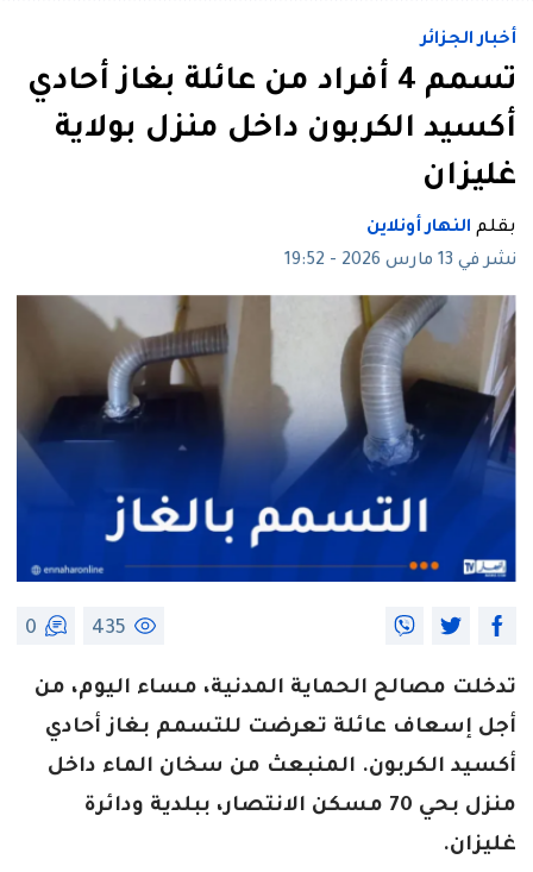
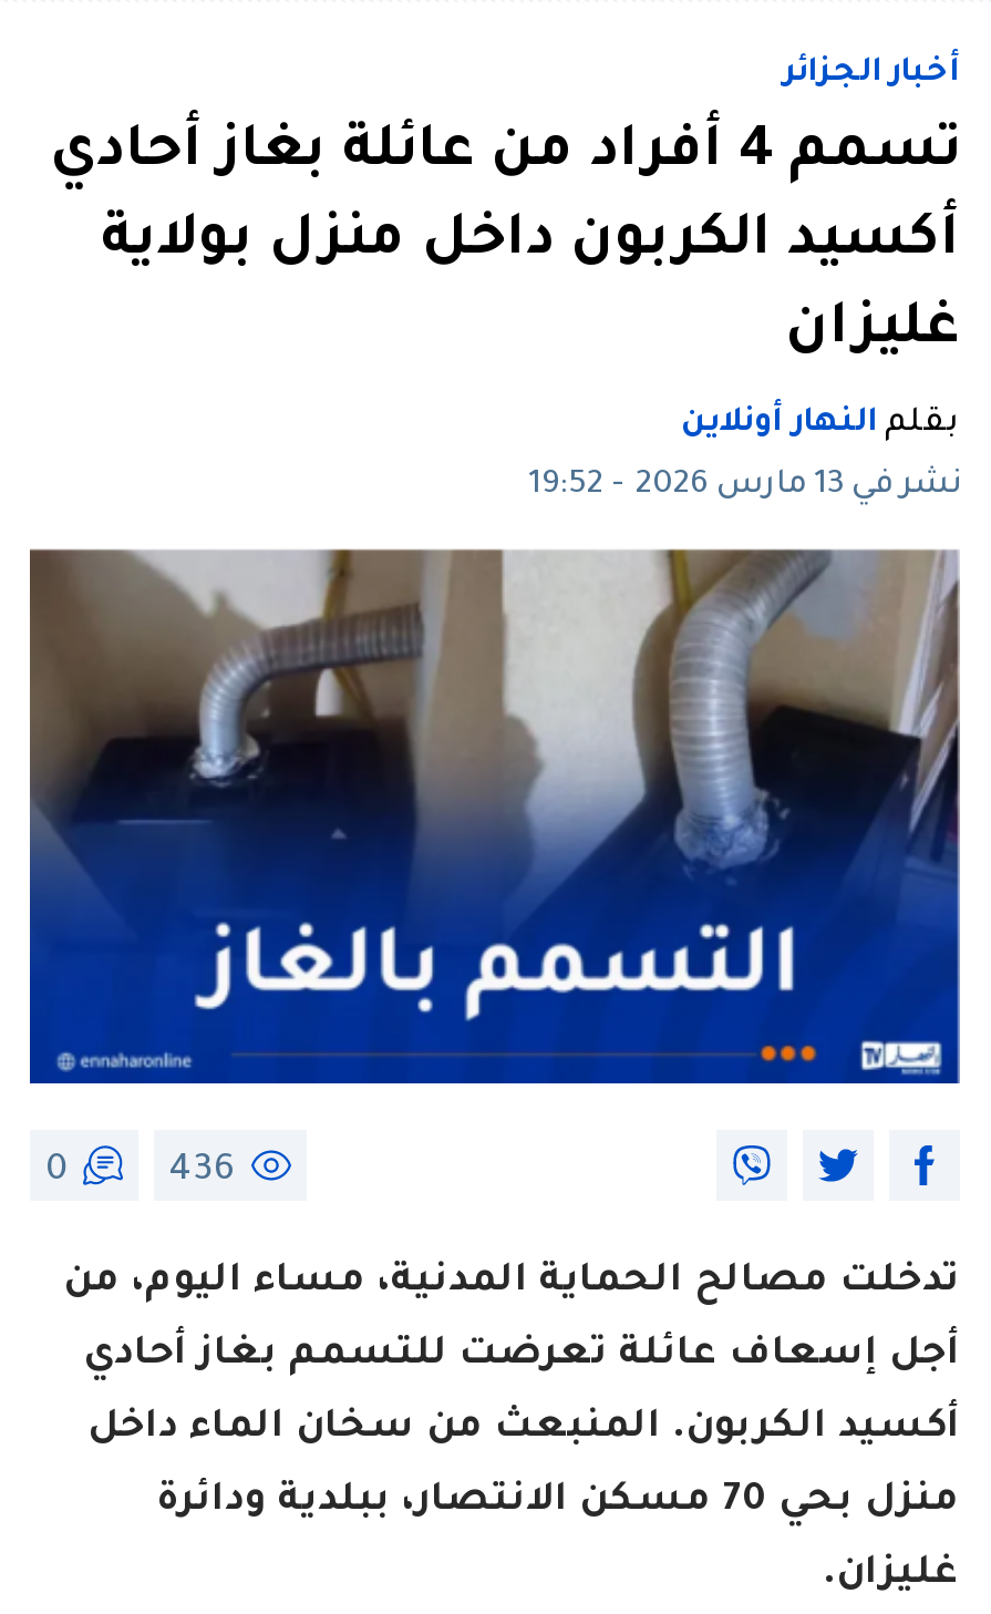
- 435
+ 436
